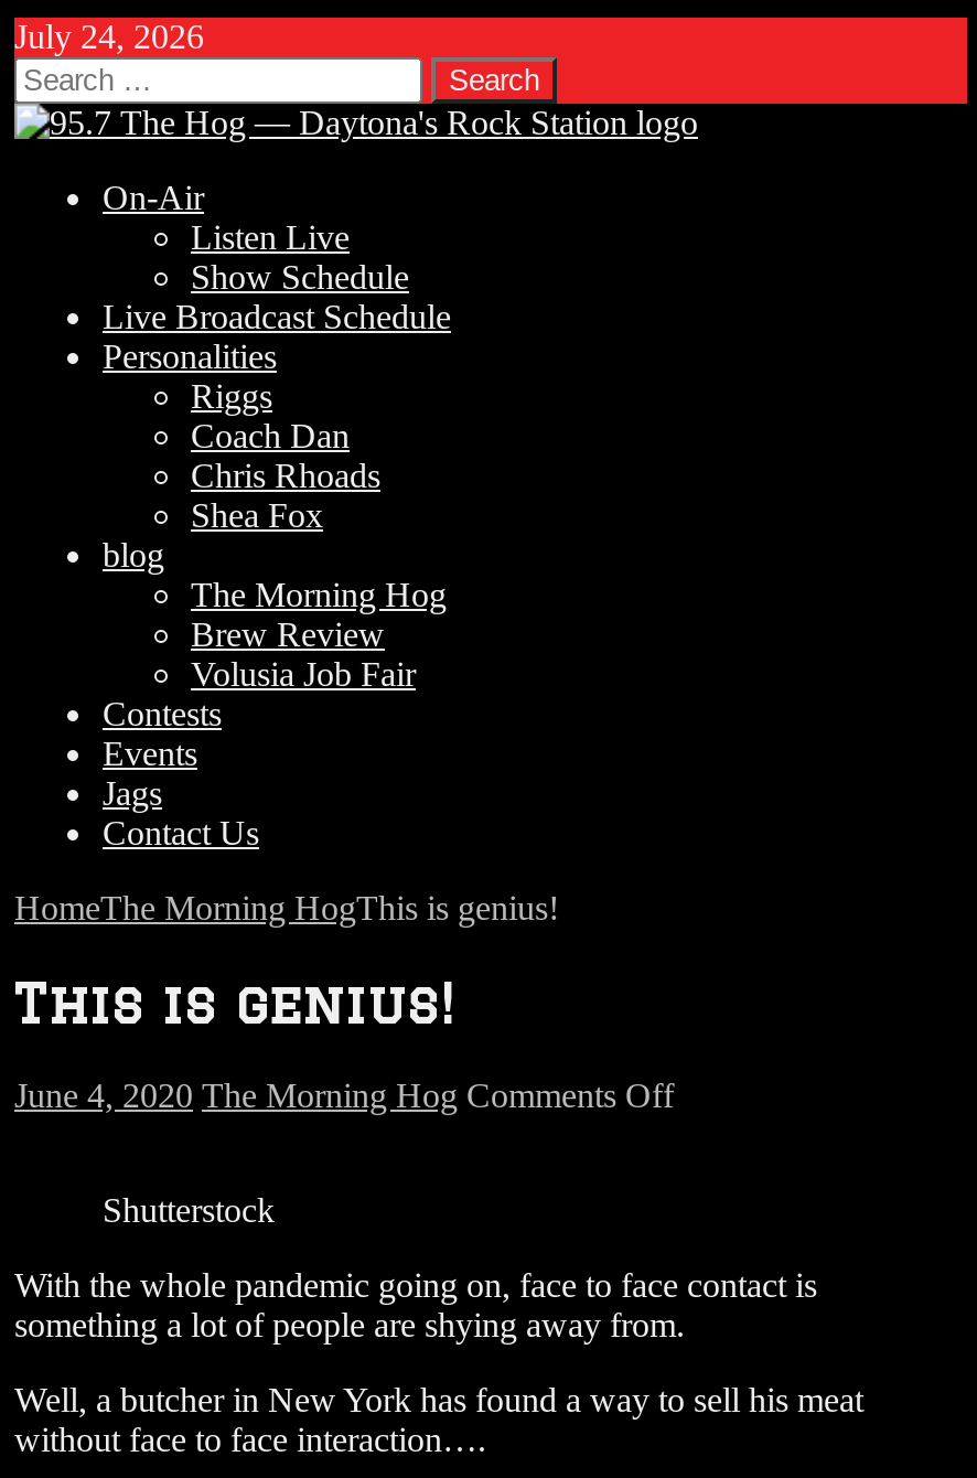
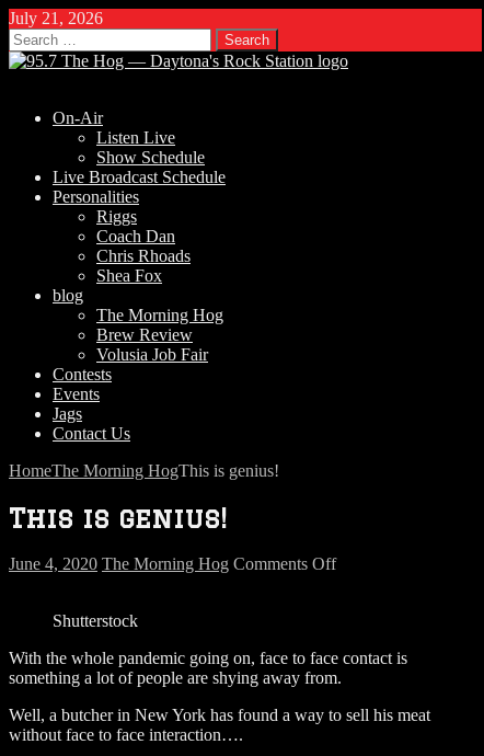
- July 24, 2026
+ July 21, 2026
